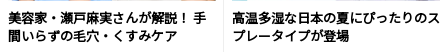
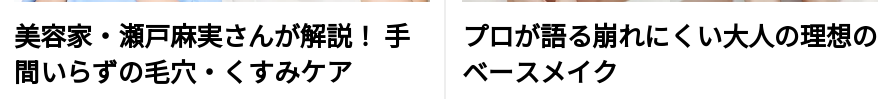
- 高温多湿な日本の夏にぴったりのス
- プレータイプが登場
+ プロが語る崩れにくい大人の理想の
+ ベースメイク
